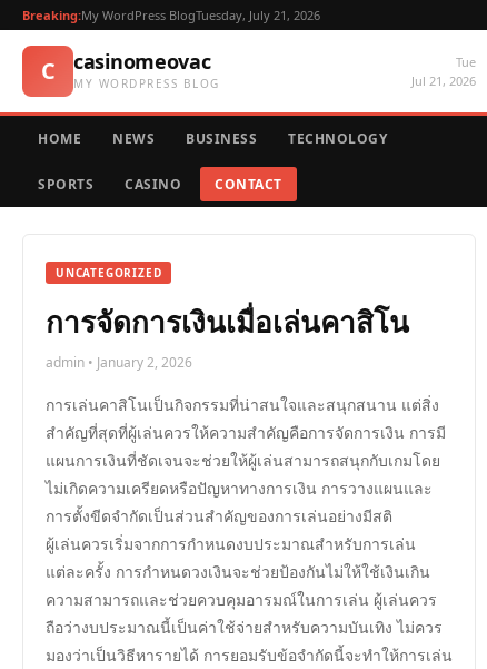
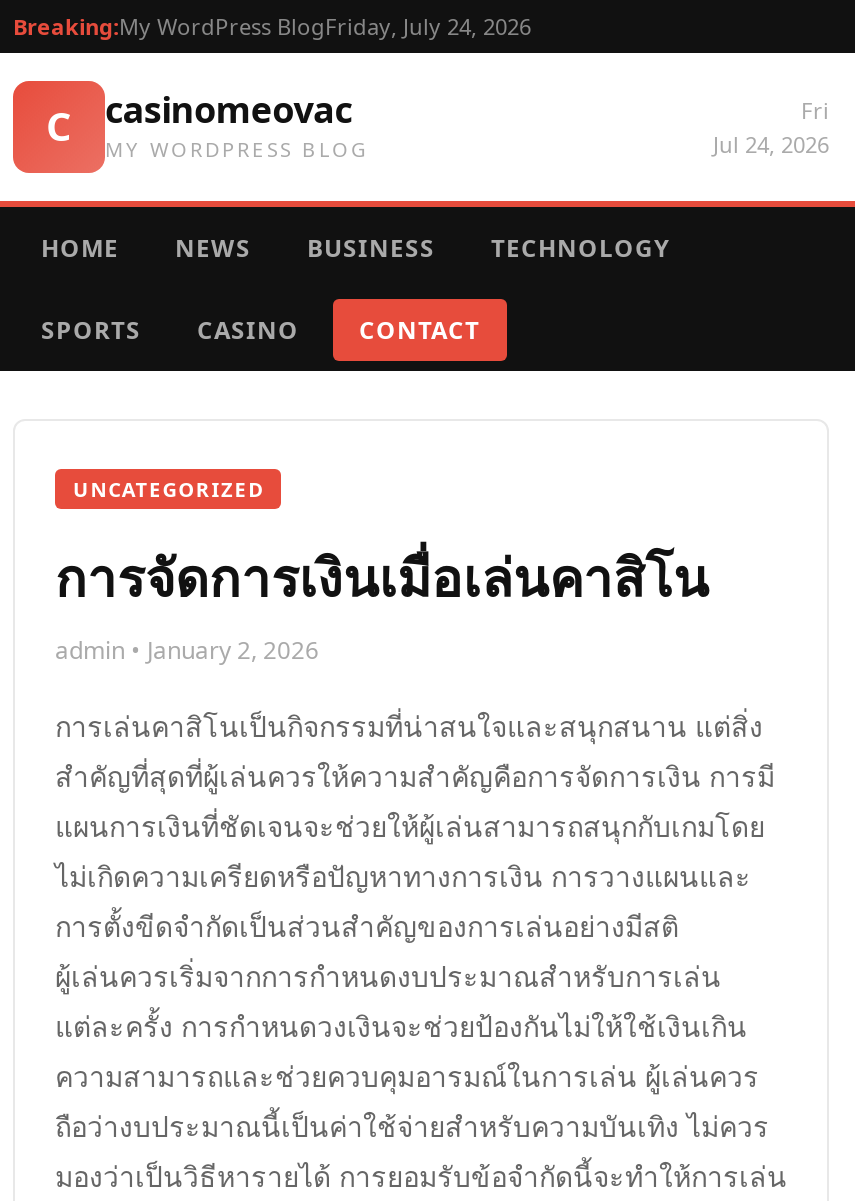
- Breaking:My WordPress BlogTuesday, July 21, 2026
+ Breaking:My WordPress BlogFriday, July 24, 2026

- Tue
- Jul 21, 2026
+ Fri
+ Jul 24, 2026
